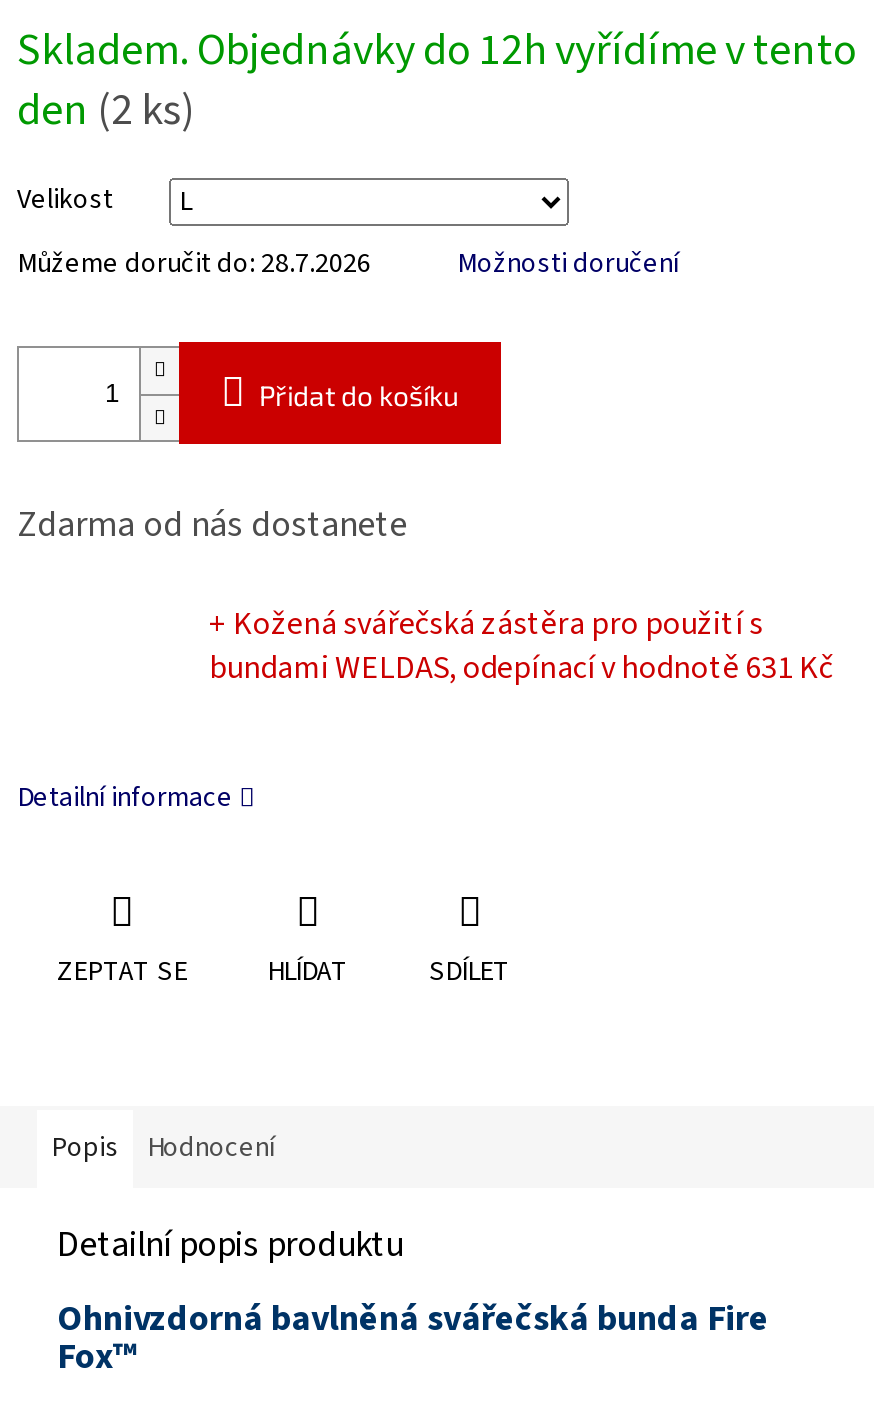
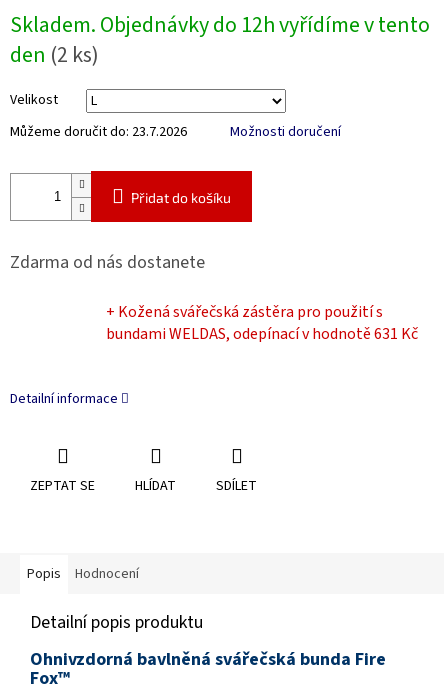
- Můžeme doručit do: 28.7.2026
+ Můžeme doručit do: 23.7.2026
